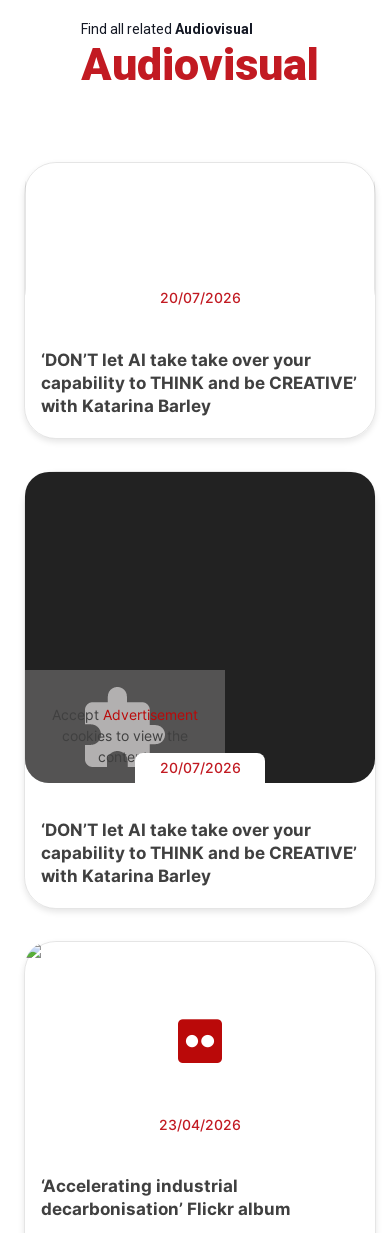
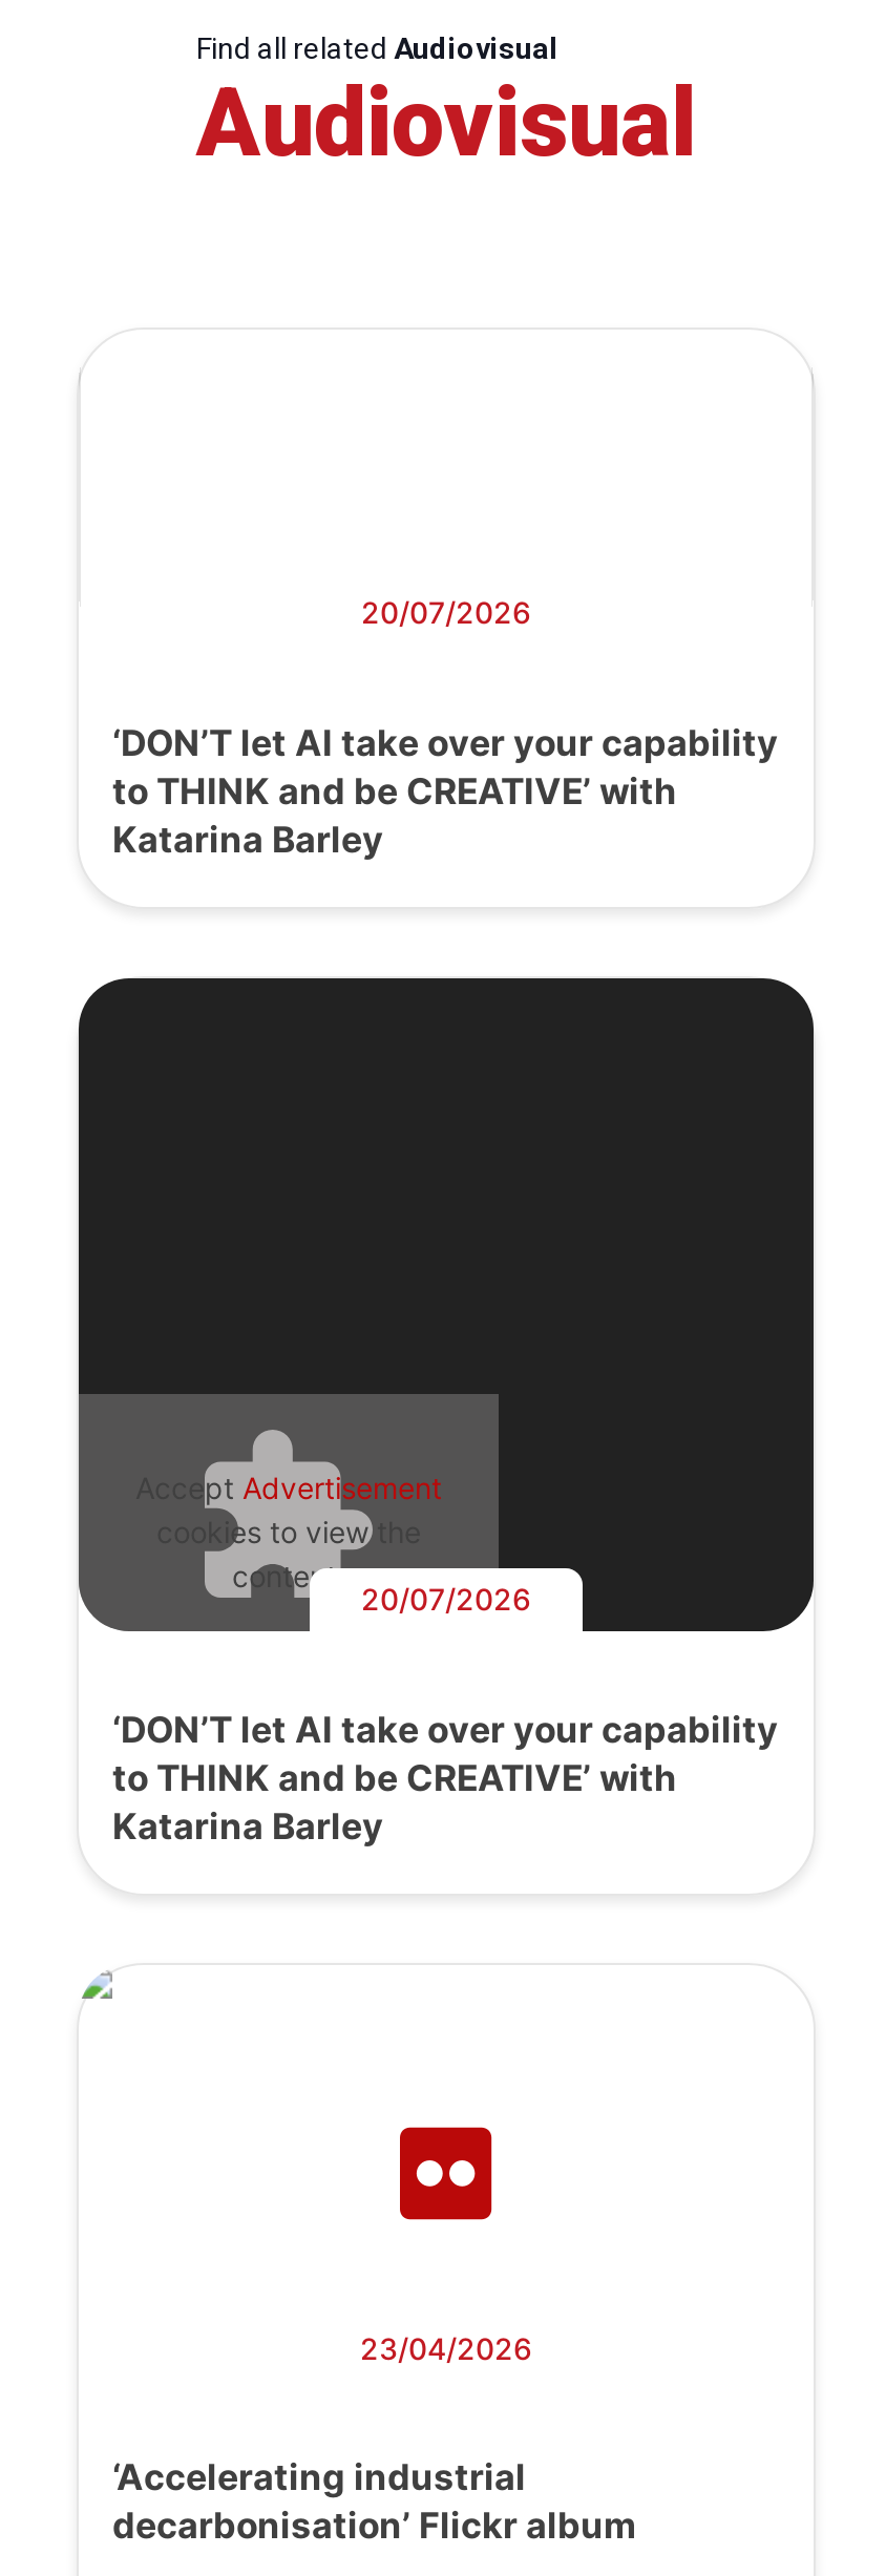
- ‘DON’T let AI take take over your
- capability to THINK and be CREATIVE’
- with Katarina Barley
+ ‘DON’T let AI take over your capability
+ to THINK and be CREATIVE’ with
+ Katarina Barley

- ‘DON’T let AI take take over your
- capability to THINK and be CREATIVE’
- with Katarina Barley
+ ‘DON’T let AI take over your capability
+ to THINK and be CREATIVE’ with
+ Katarina Barley
